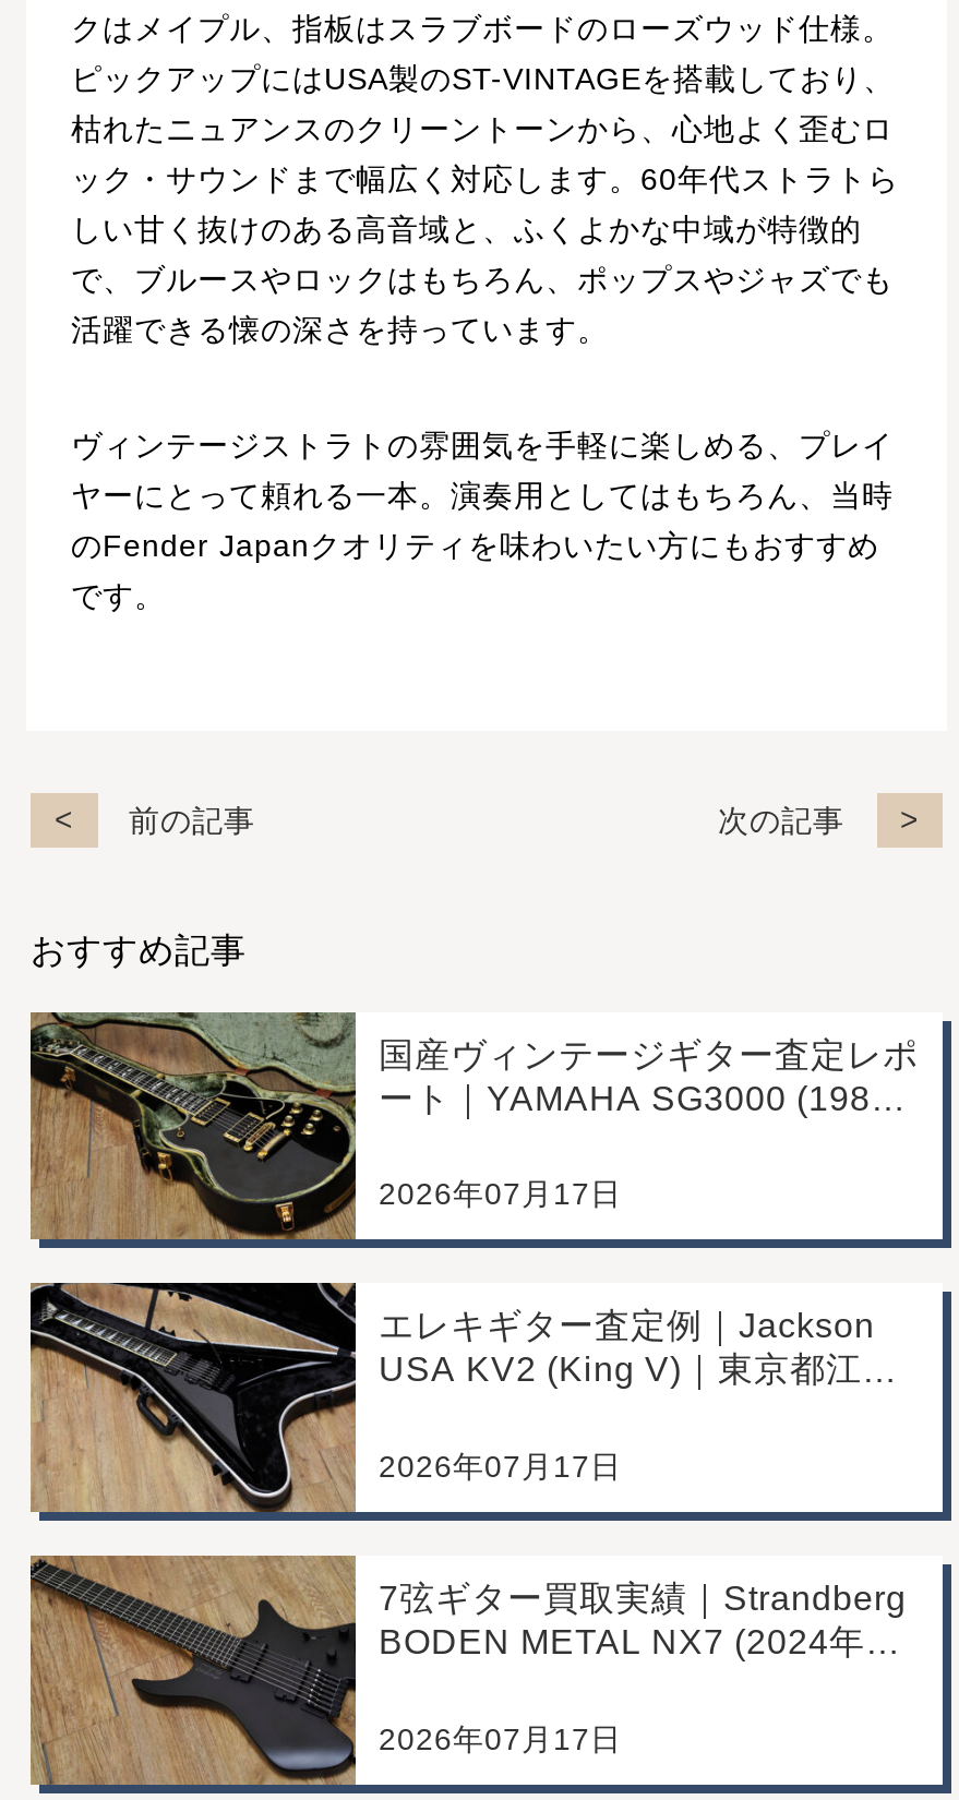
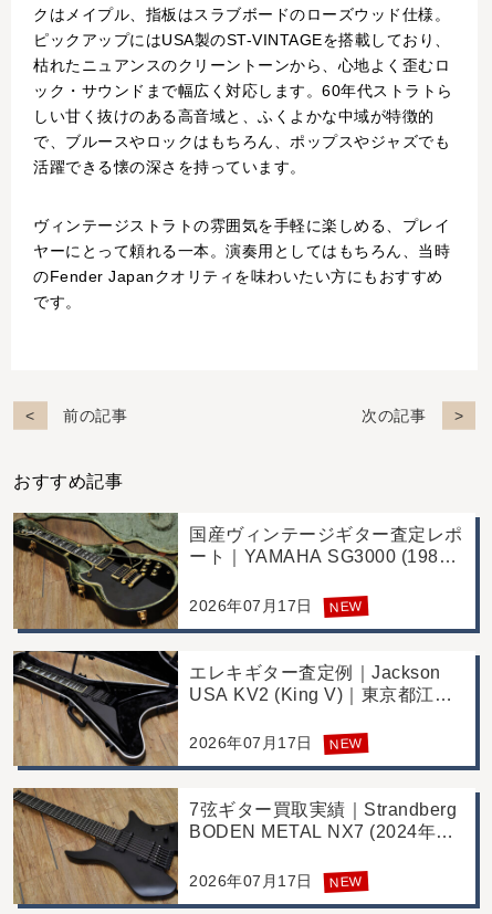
+ NEW

+ NEW

+ NEW
